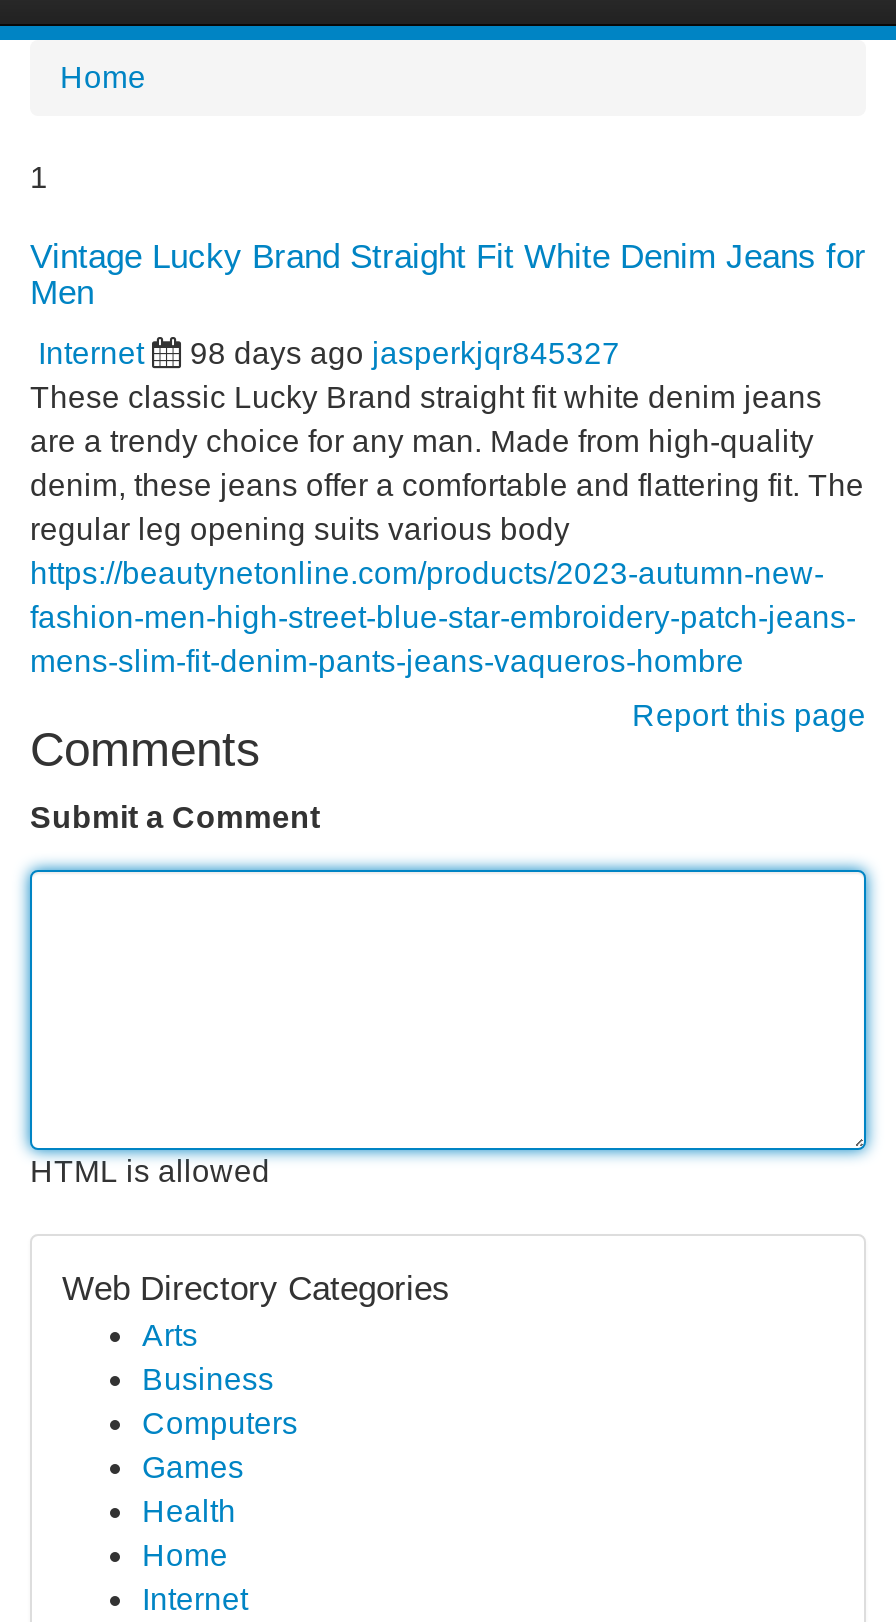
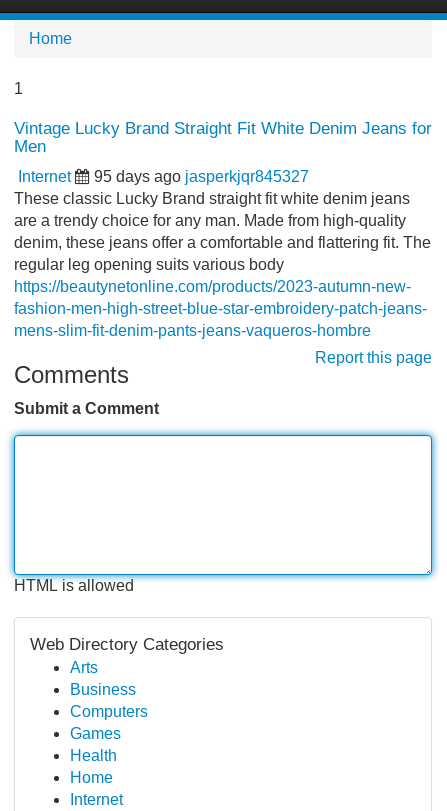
- 98 days ago jasperkjqr845327
+ 95 days ago jasperkjqr845327
